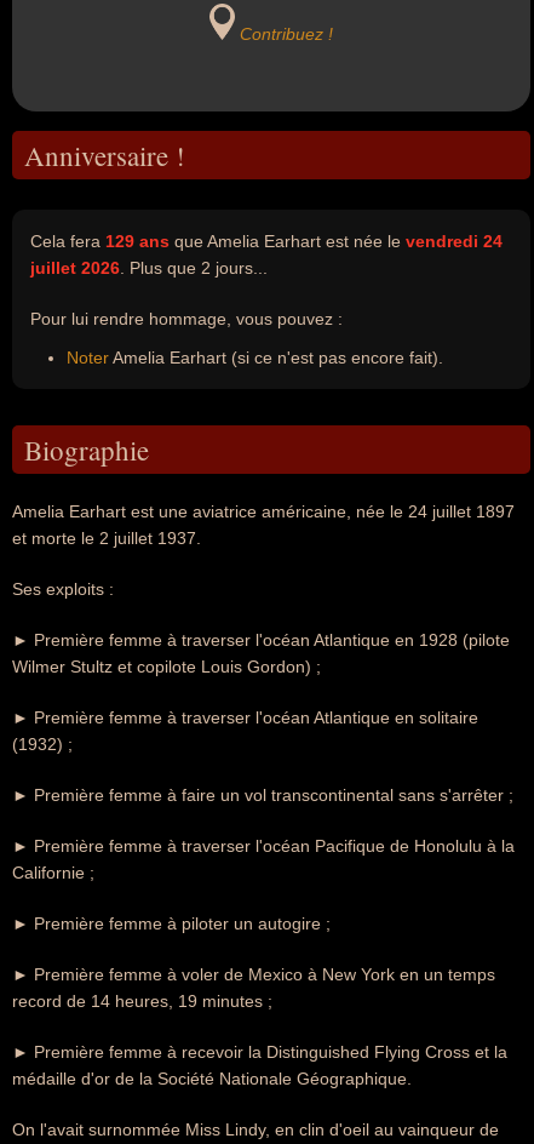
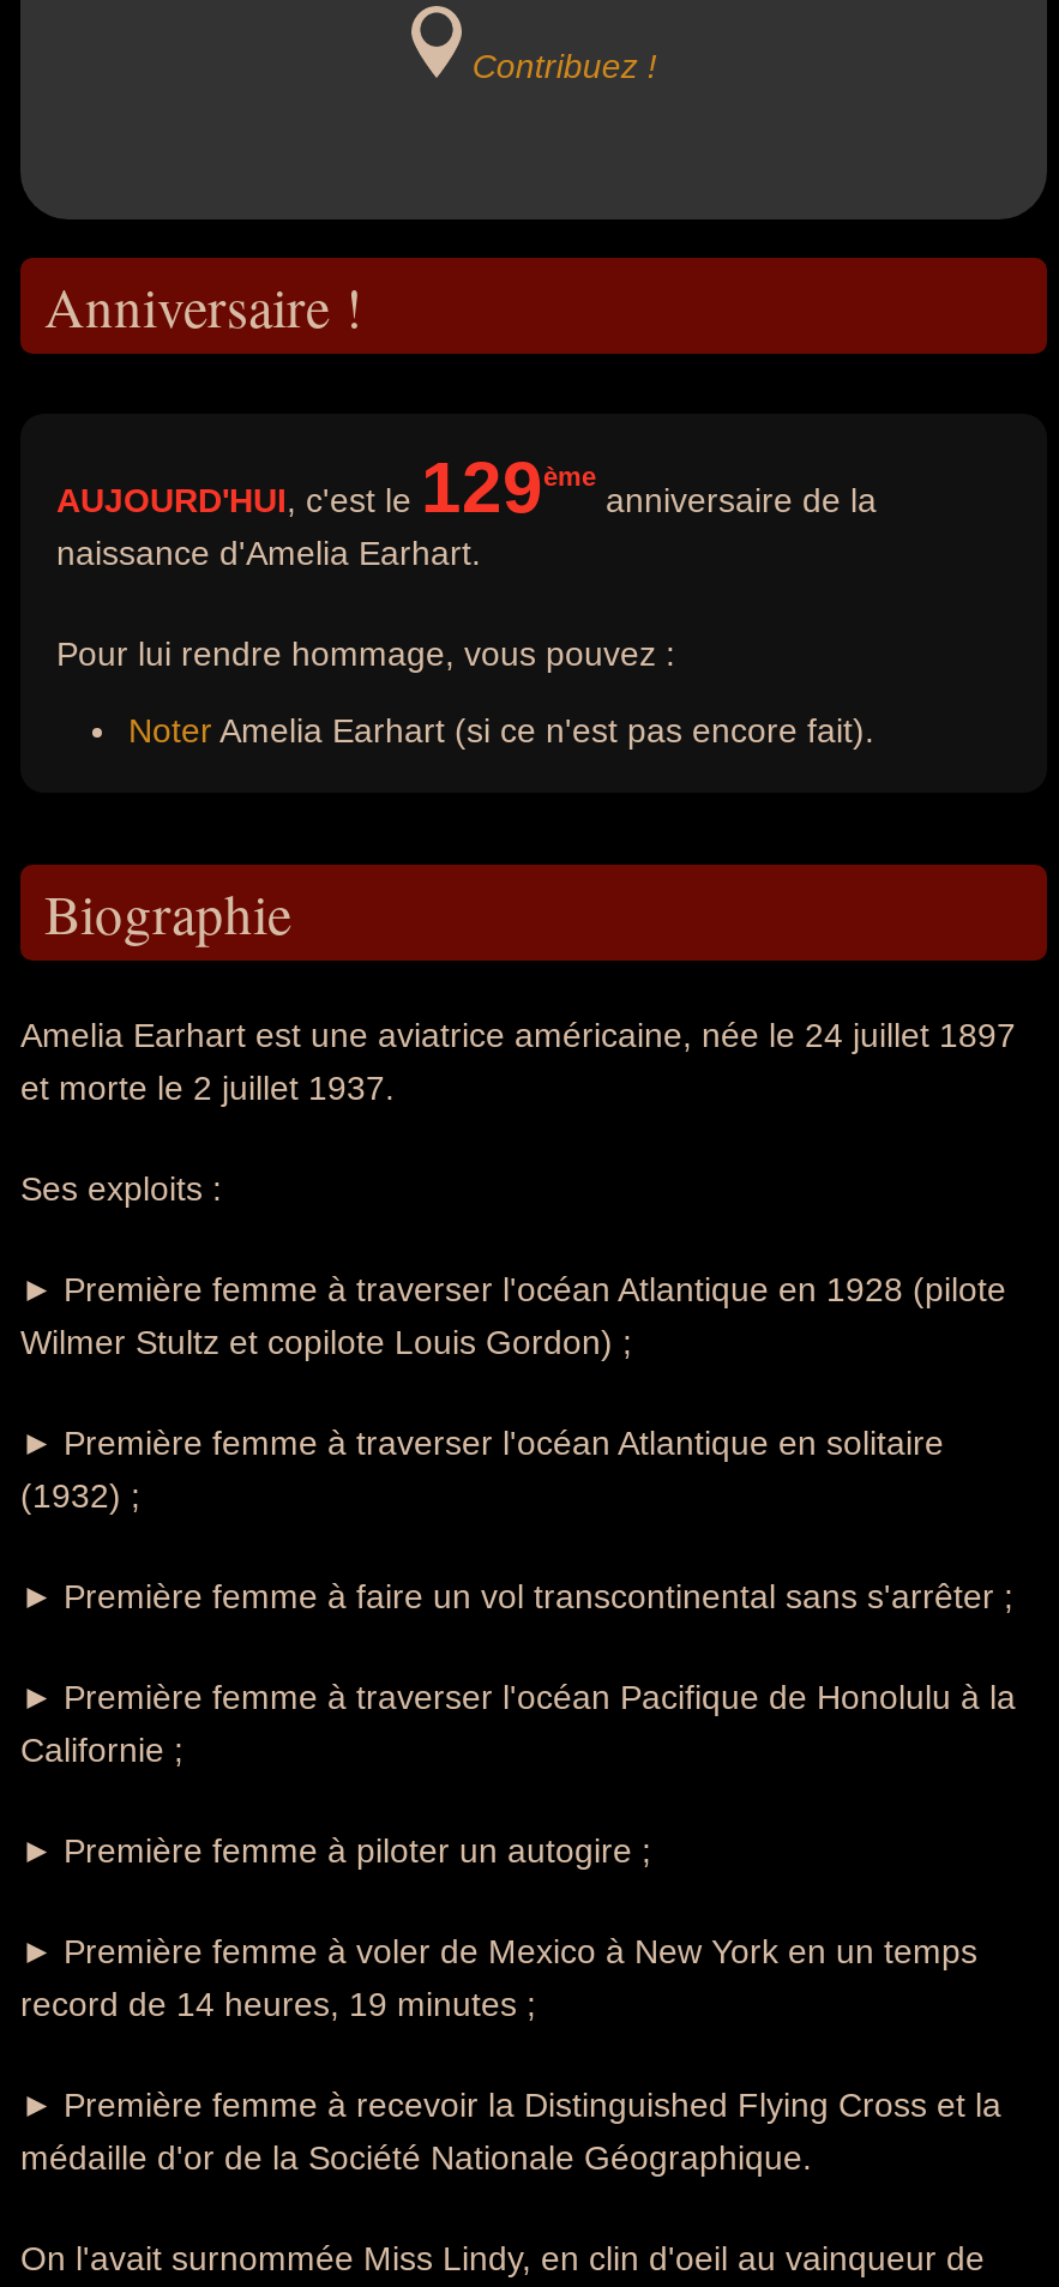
- Cela fera 129 ansque Amelia Earhart est née levendredi 24
- juillet 2026. Plus que 2 jours...
+ AUJOURD'HUI, c'est le 129èmeanniversaire de la
+ naissance d'Amelia Earhart.
